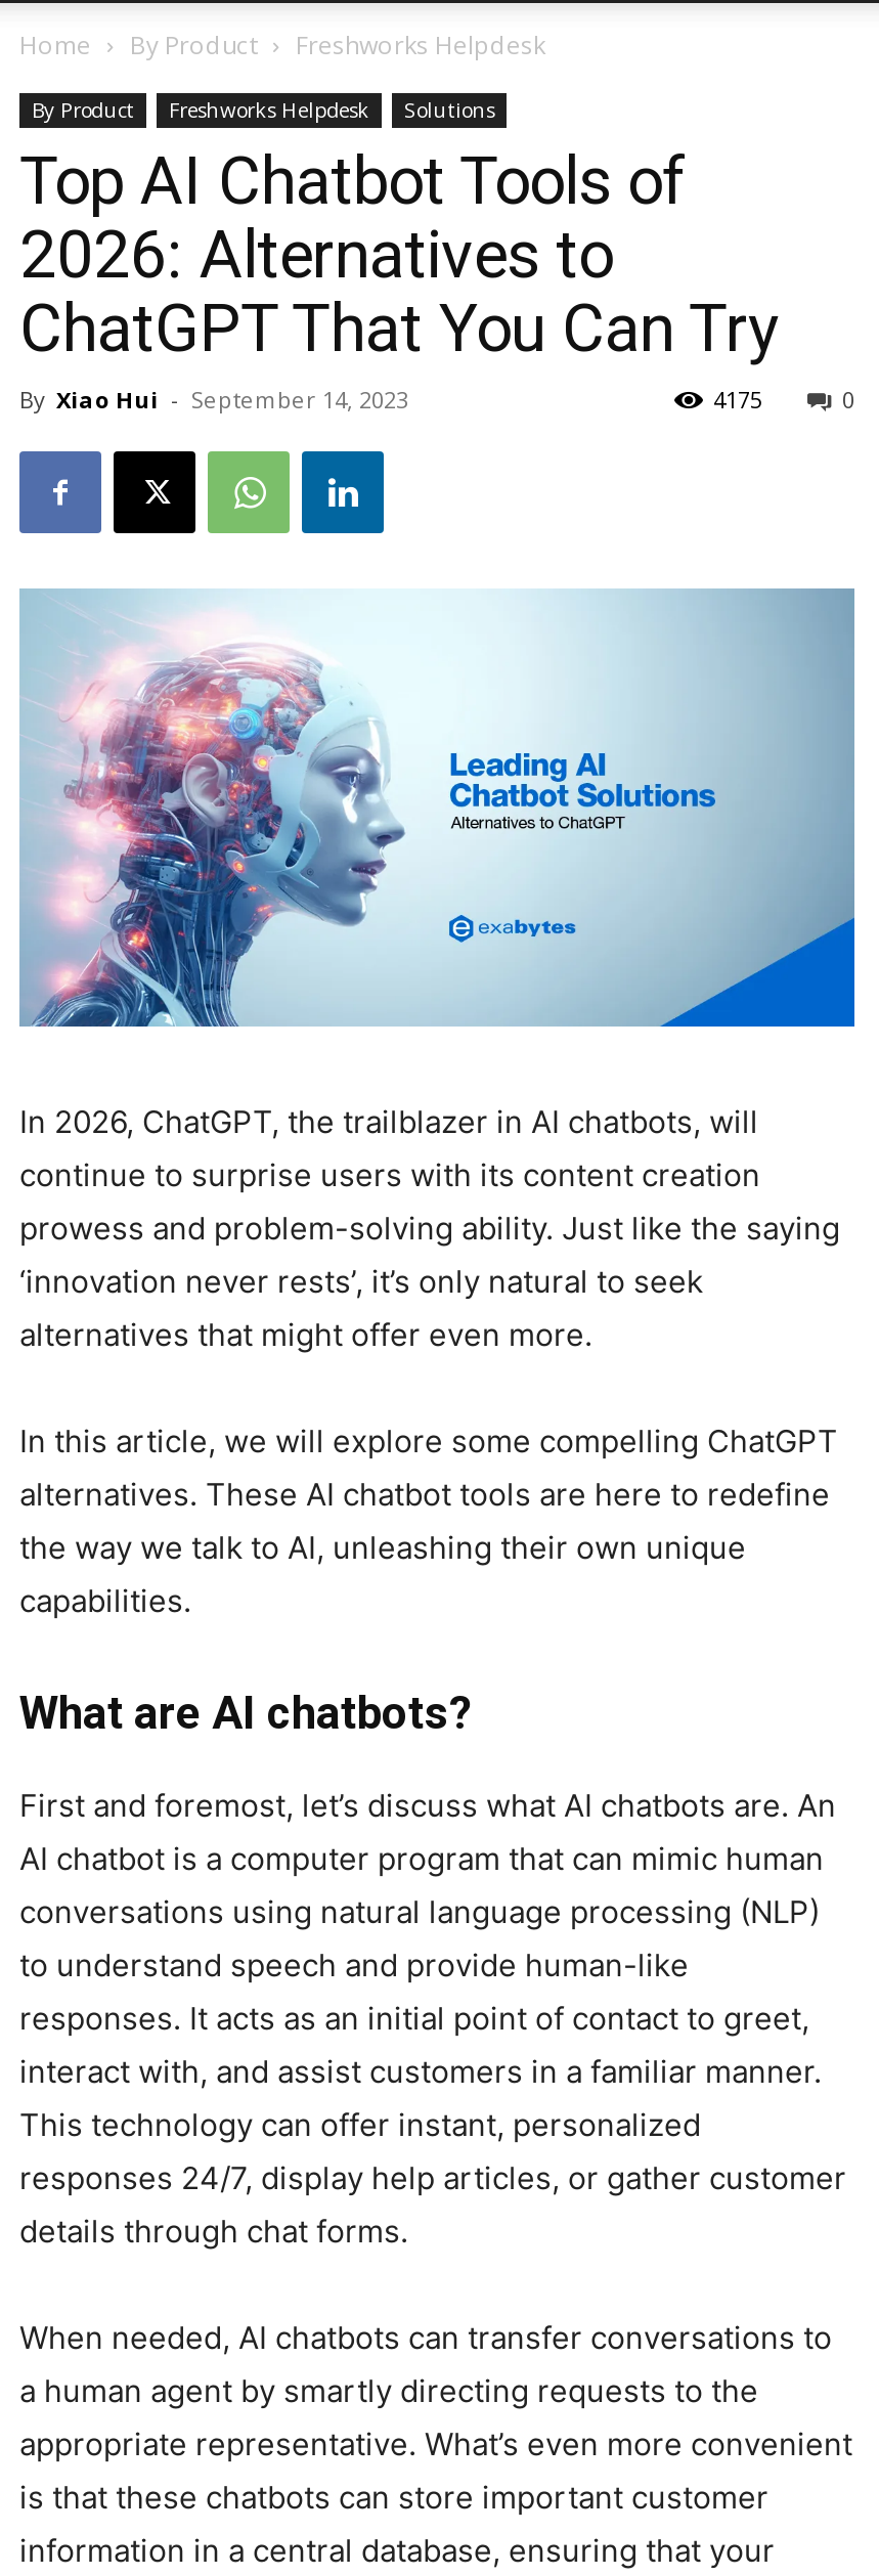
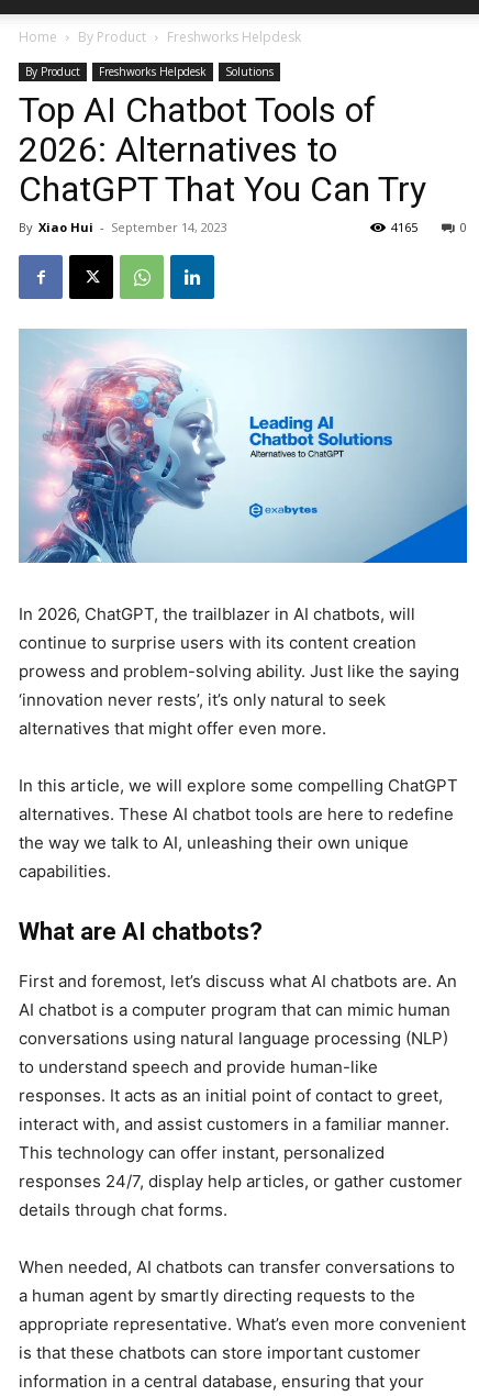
- 4175
+ 4165
